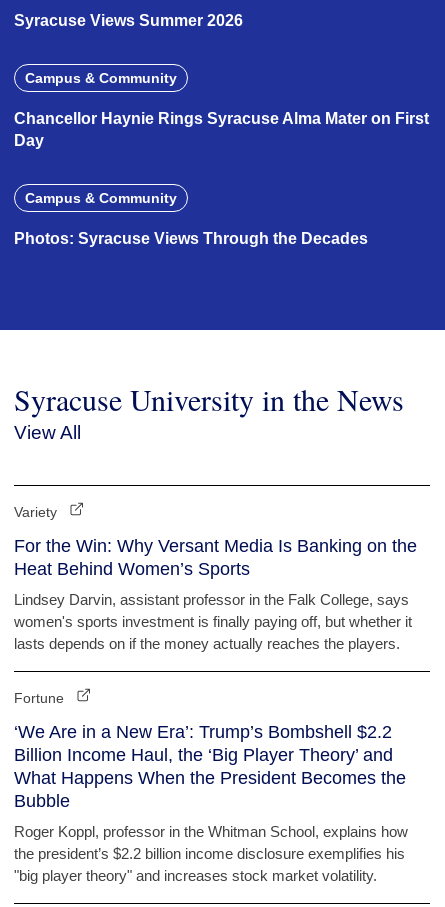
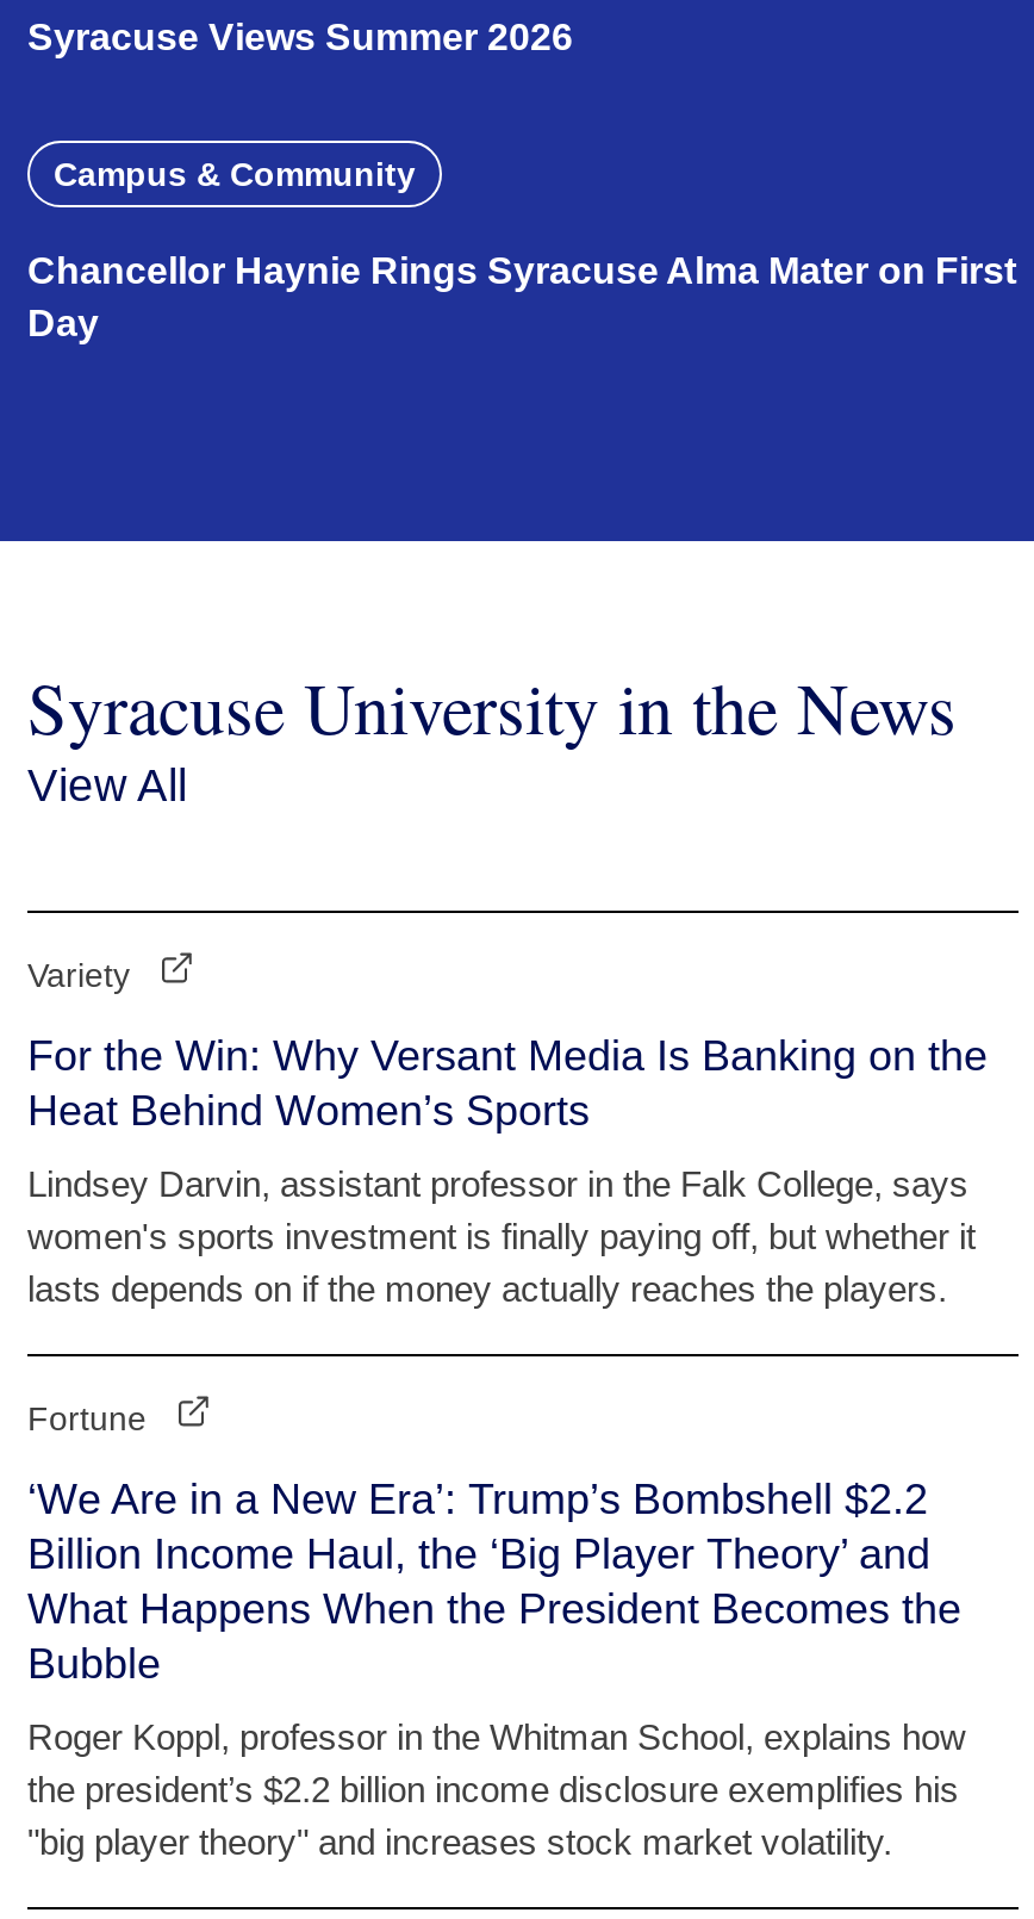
- Campus & Community
- Photos: Syracuse Views Through the Decades
